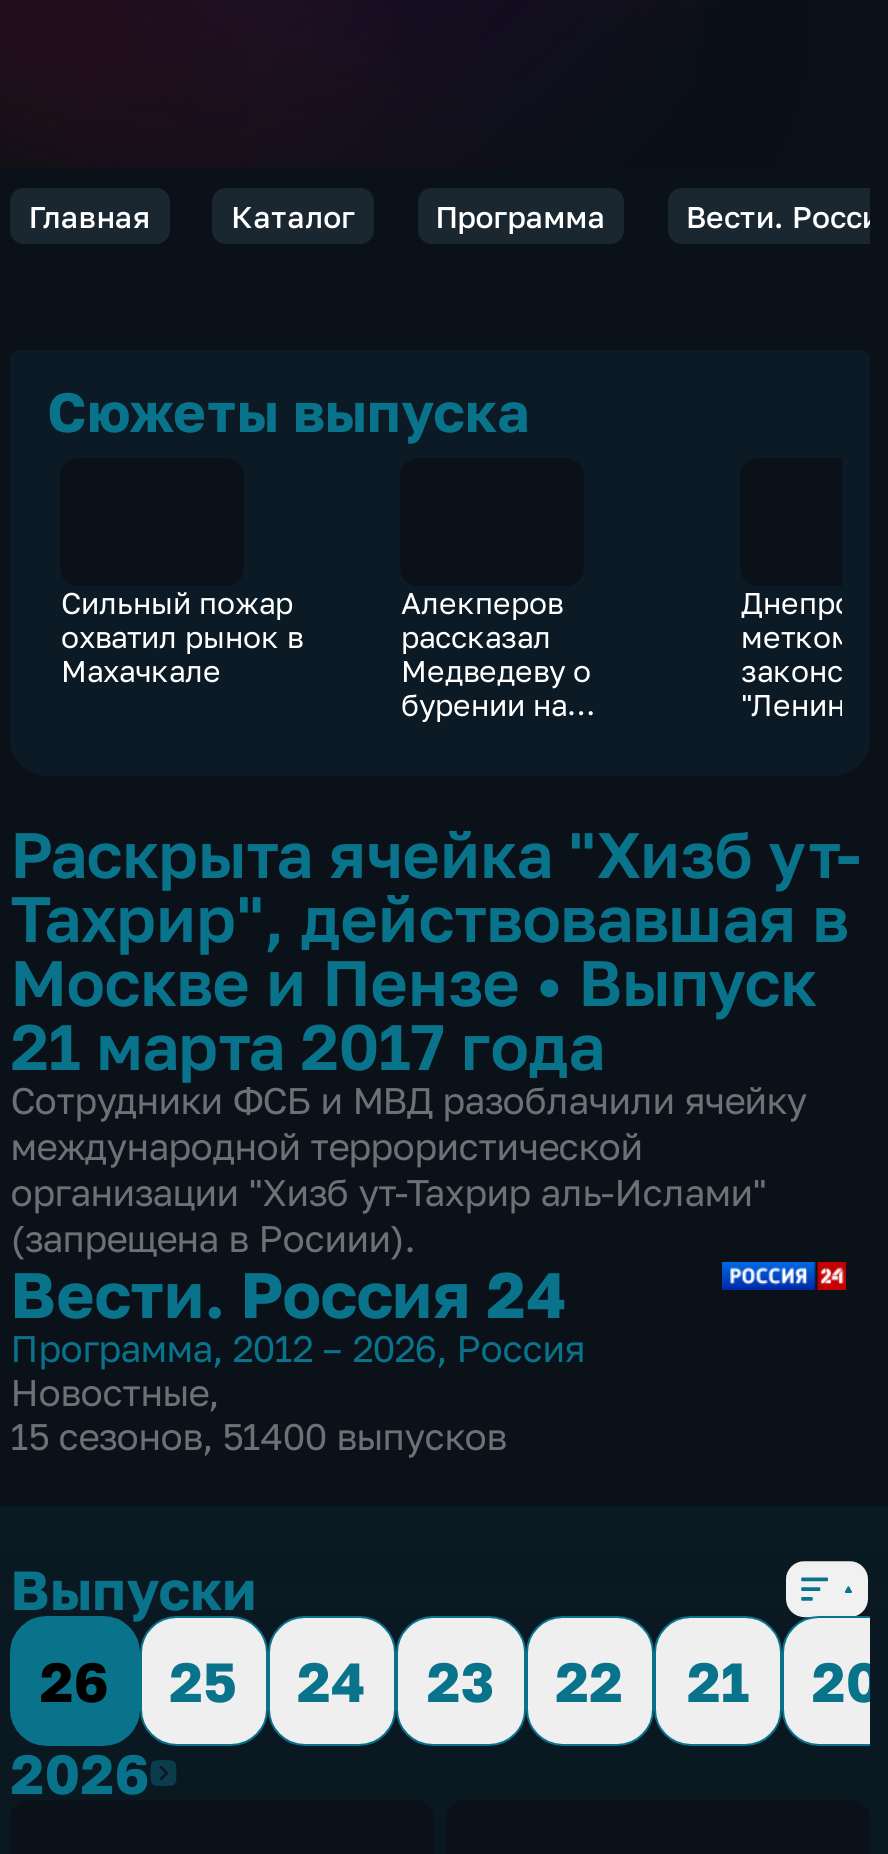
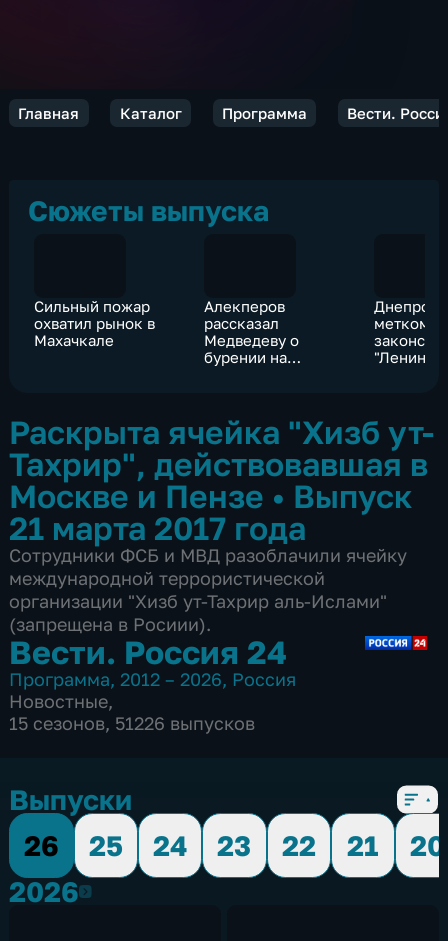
- 15 сезонов, 51400 выпусков
+ 15 сезонов, 51226 выпусков
